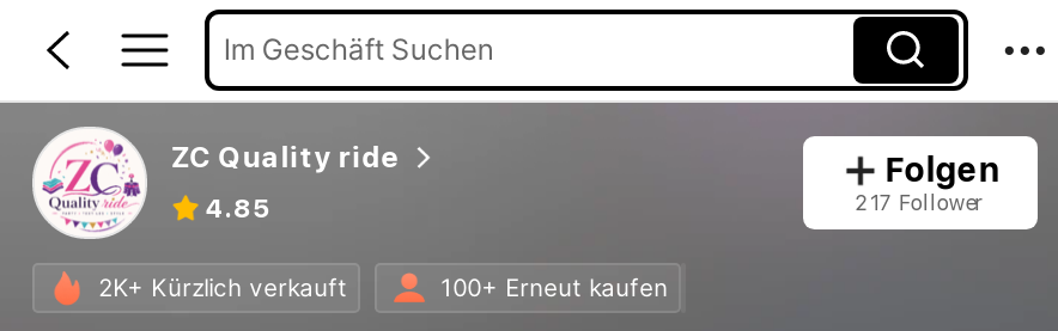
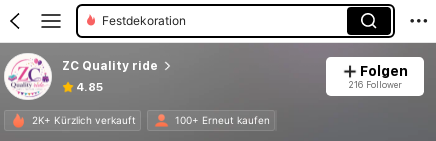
- Im Geschäft Suchen
+ Festdekoration

- 217 Follower
+ 216 Follower
